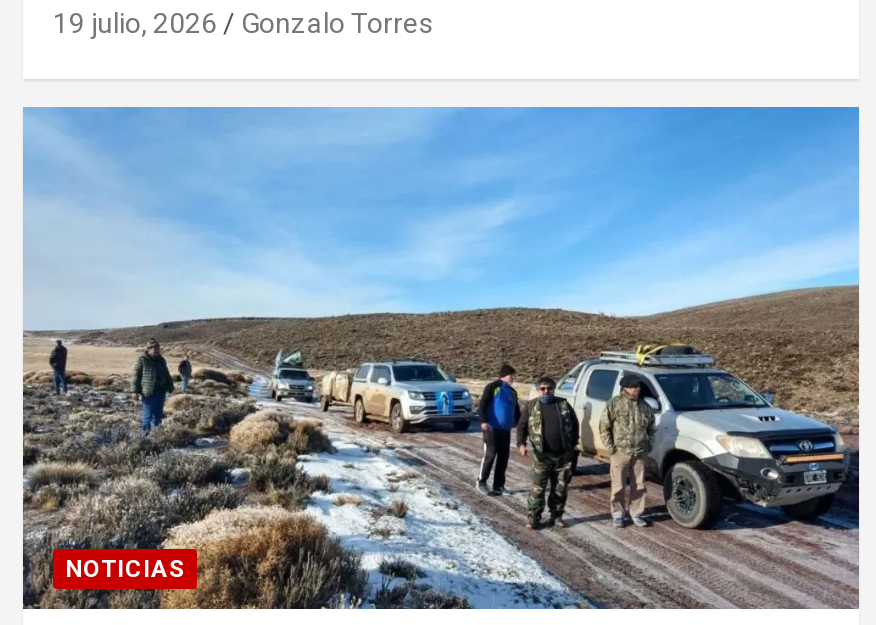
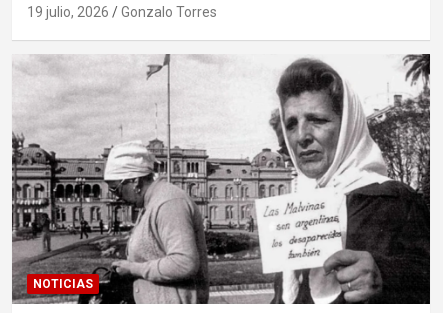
- [image]
+ [image]
